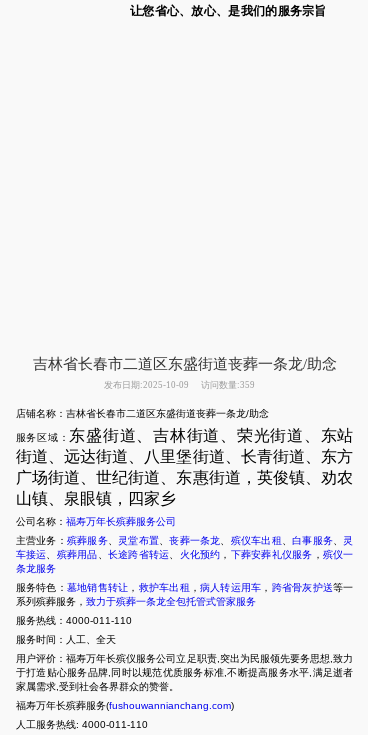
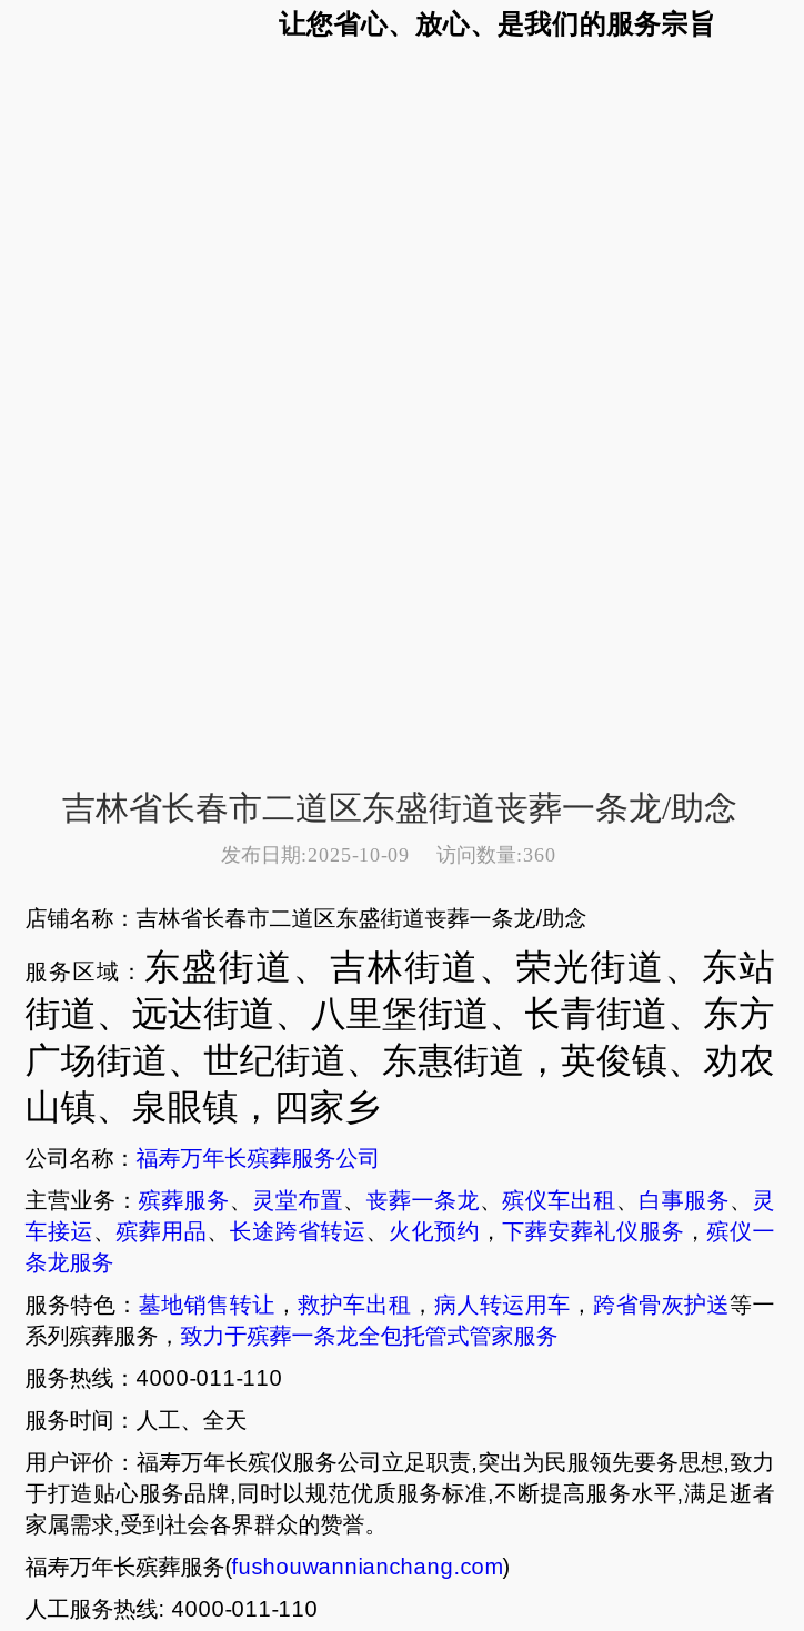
- 发布日期:2025-10-09 访问数量:359
+ 发布日期:2025-10-09 访问数量:360
